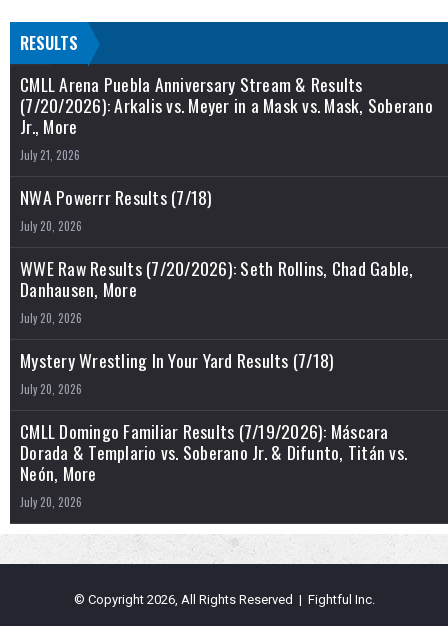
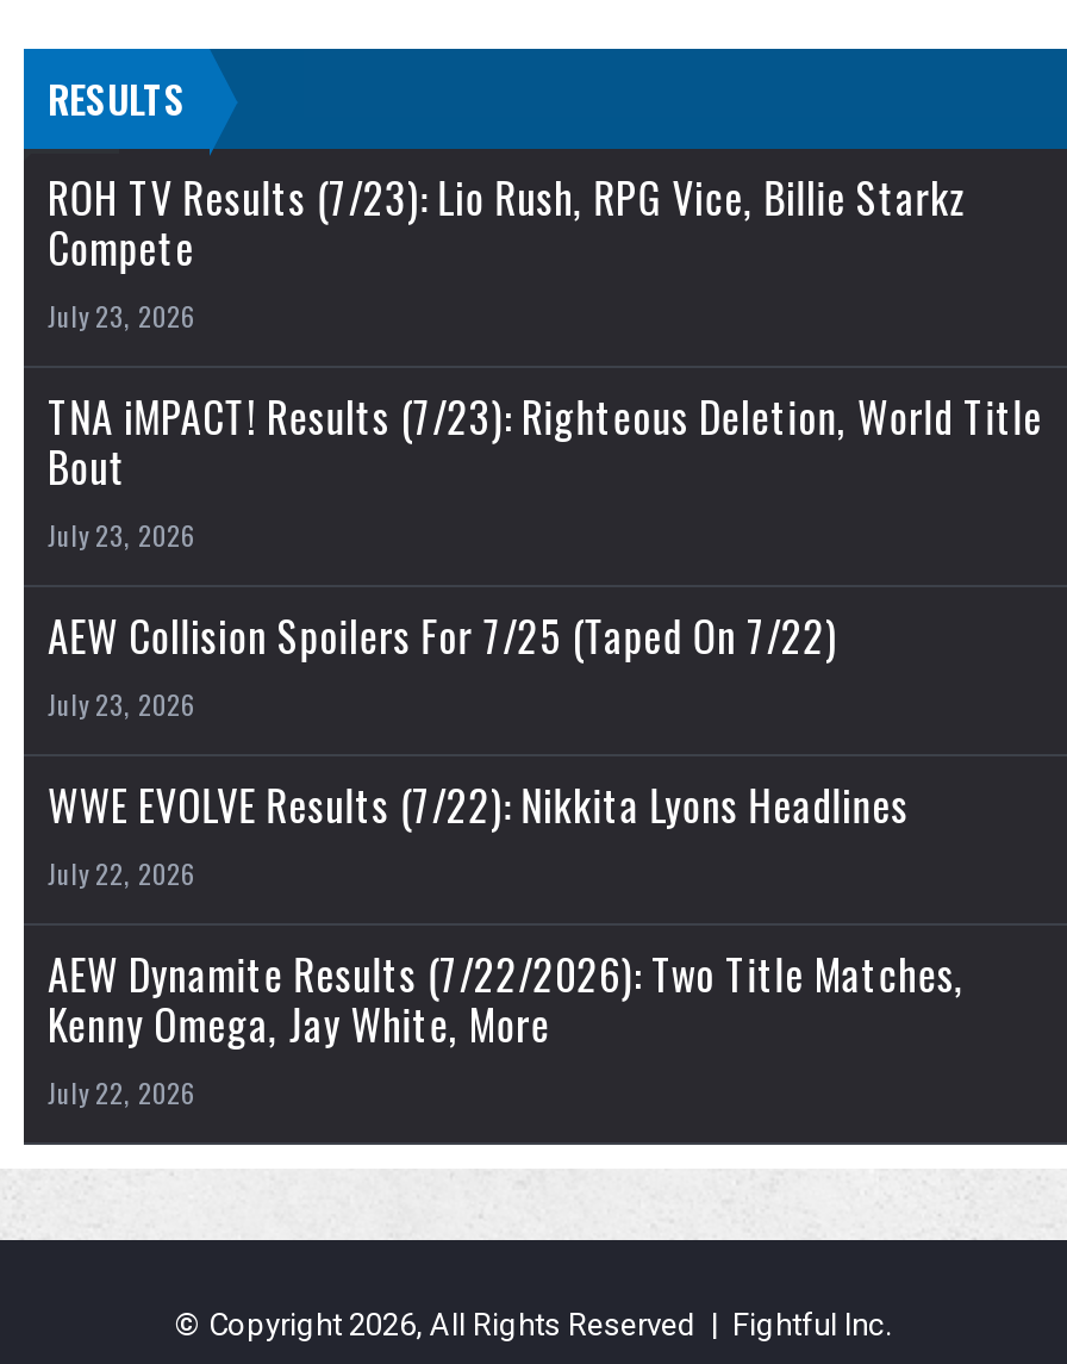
- CMLL Arena Puebla Anniversary Stream & Results
- (7/20/2026): Arkalis vs. Meyer in a Mask vs. Mask, Soberano
- Jr., More
- July 21, 2026
+ ROH TV Results (7/23): Lio Rush, RPG Vice, Billie Starkz
+ Compete
+ July 23, 2026

- NWA Powerrr Results (7/18)
- July 20, 2026
+ TNA iMPACT! Results (7/23): Righteous Deletion, World Title
+ Bout
+ July 23, 2026

- WWE Raw Results (7/20/2026): Seth Rollins, Chad Gable,
- Danhausen, More
- July 20, 2026
+ AEW Collision Spoilers For 7/25 (Taped On 7/22)
+ July 23, 2026

- Mystery Wrestling In Your Yard Results (7/18)
- July 20, 2026
+ WWE EVOLVE Results (7/22): Nikkita Lyons Headlines
+ July 22, 2026

- CMLL Domingo Familiar Results (7/19/2026): Máscara
- Dorada & Templario vs. Soberano Jr. & Difunto, Titán vs.
- Neón, More
- July 20, 2026
+ AEW Dynamite Results (7/22/2026): Two Title Matches,
+ Kenny Omega, Jay White, More
+ July 22, 2026
